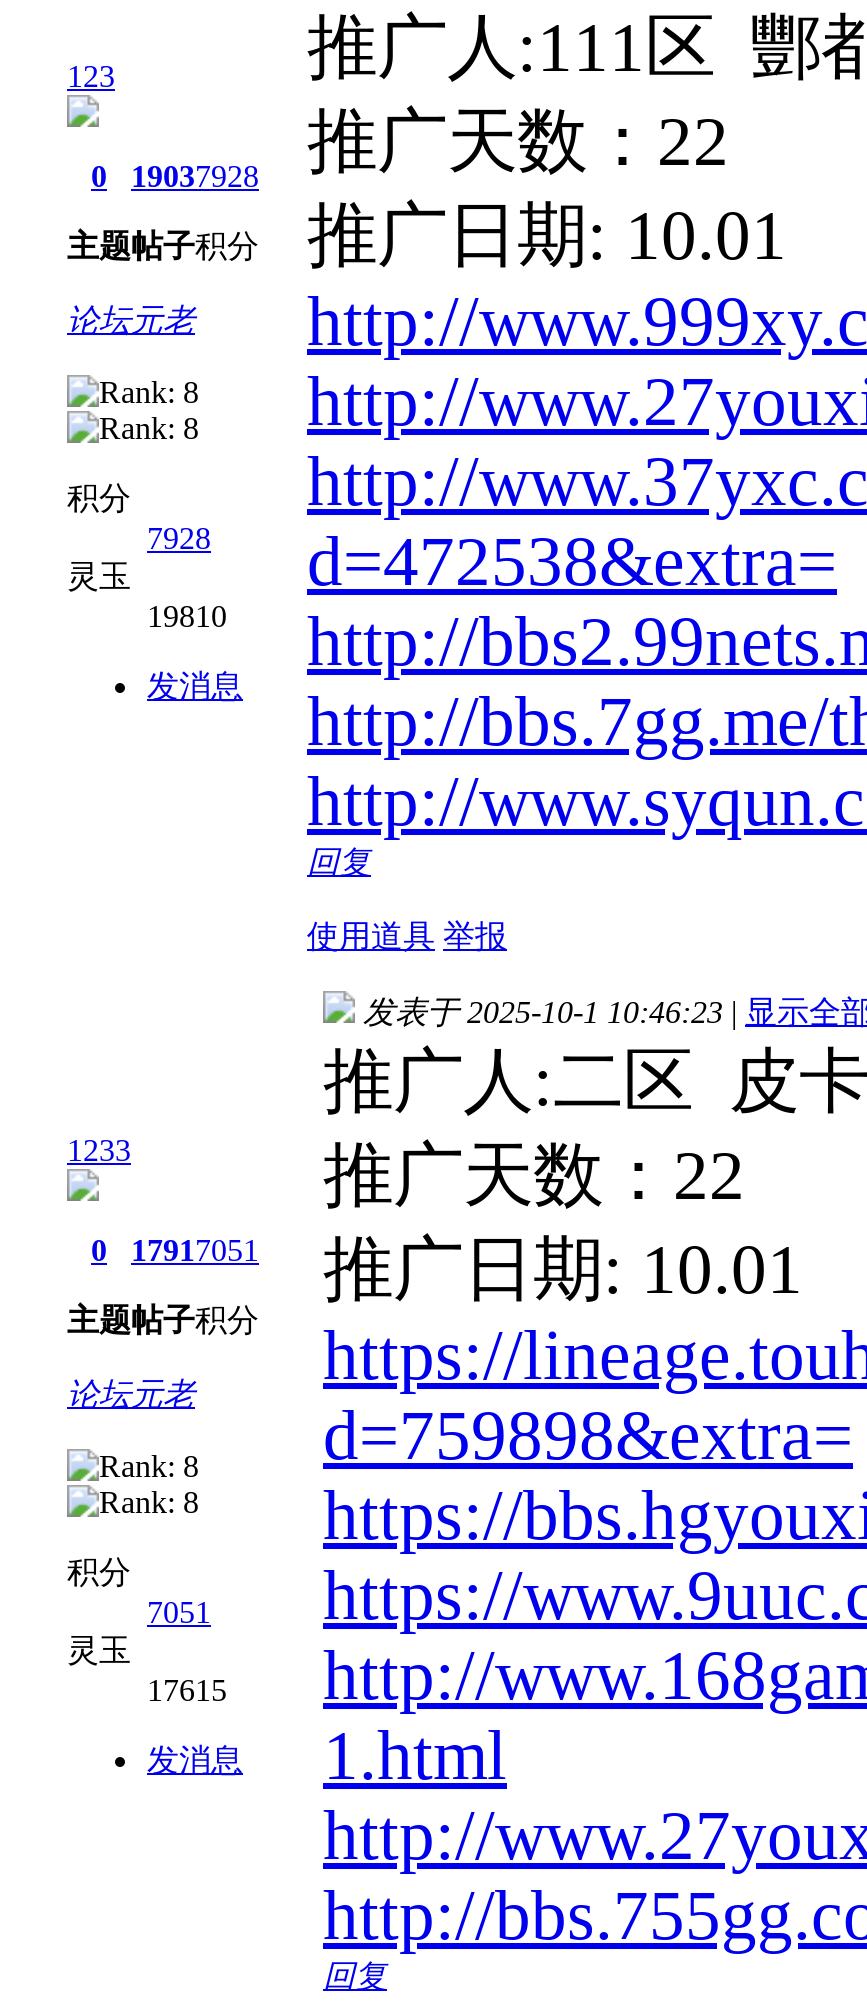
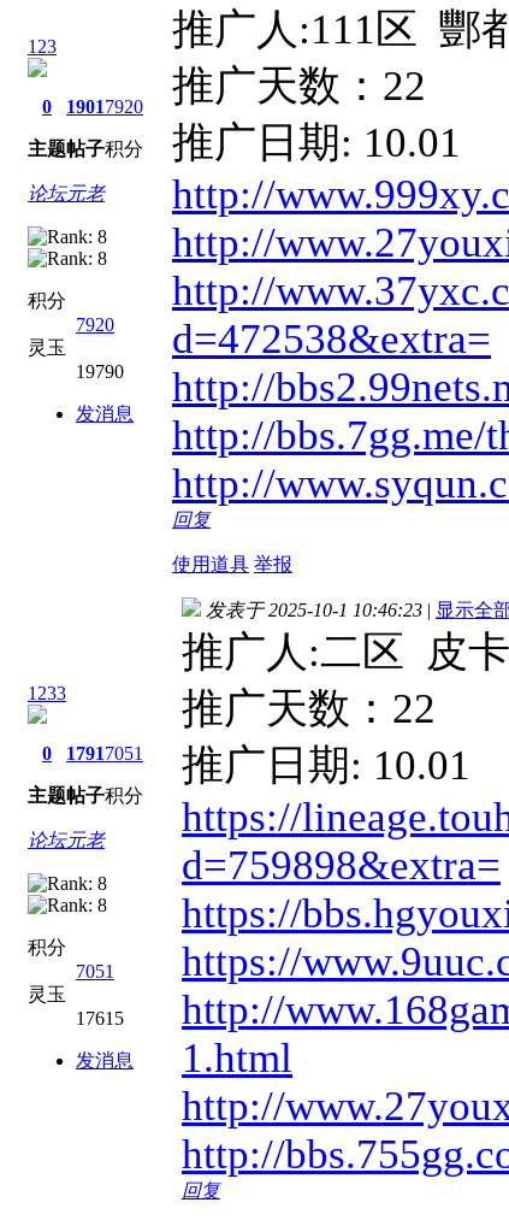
- 1903
+ 1901

- 7928
+ 7920

- 7928
+ 7920

- 19810
+ 19790
